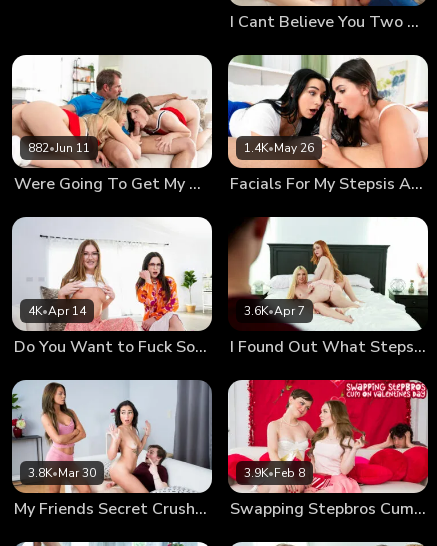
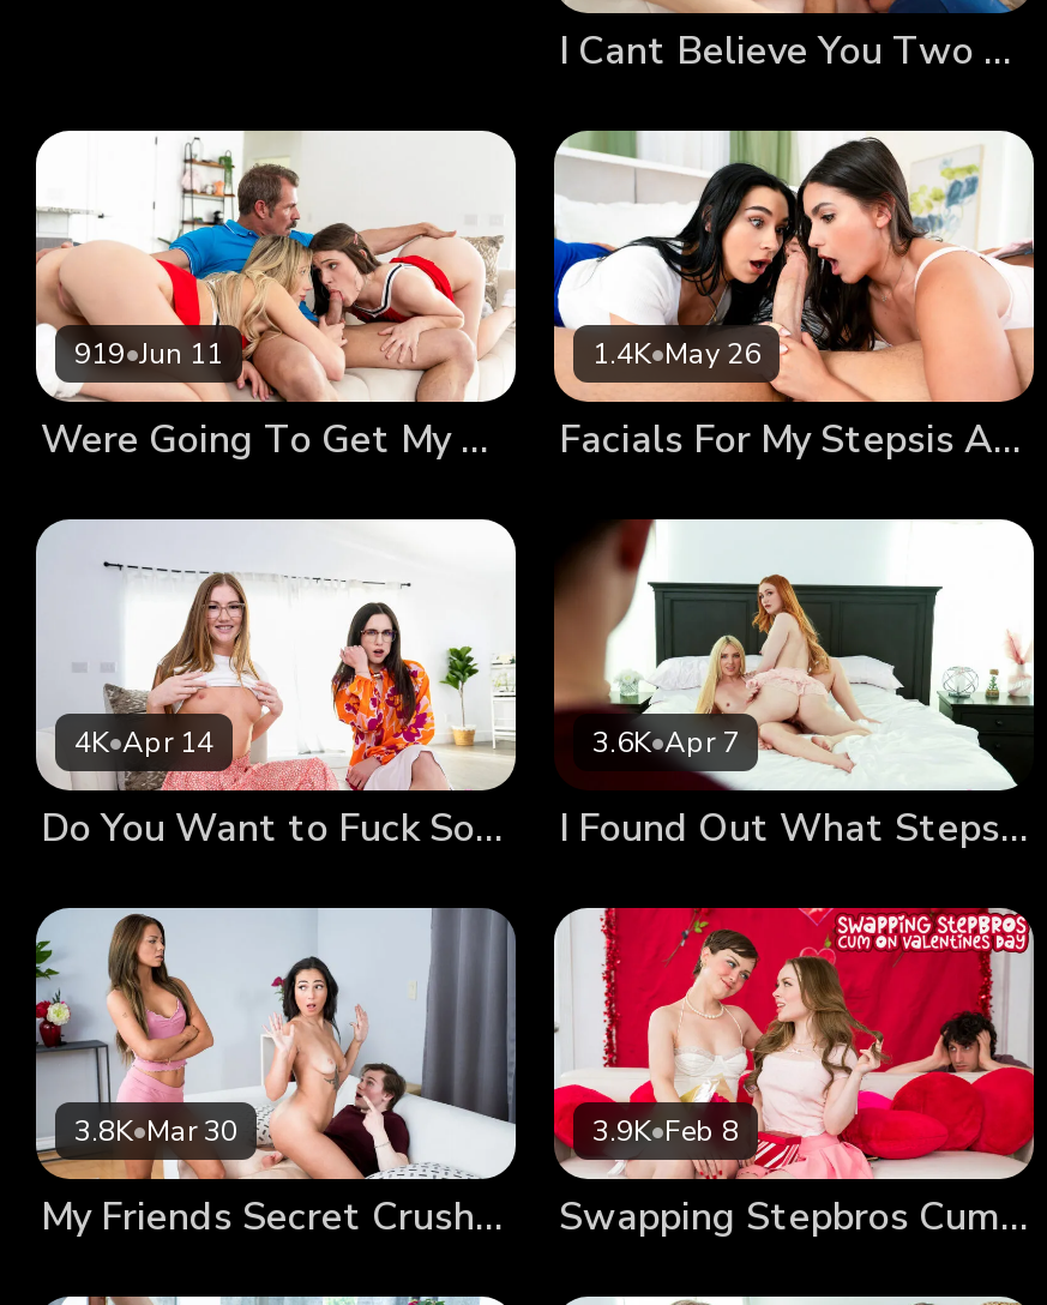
- 882•Jun 11
+ 919•Jun 11
